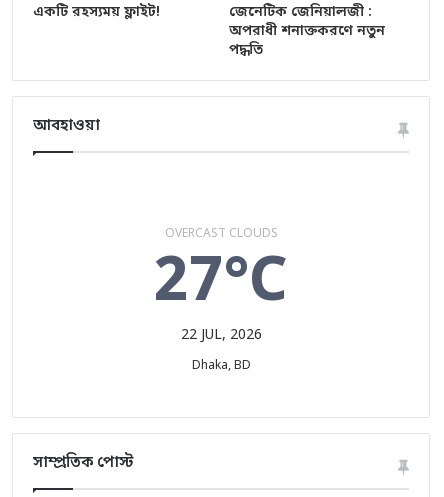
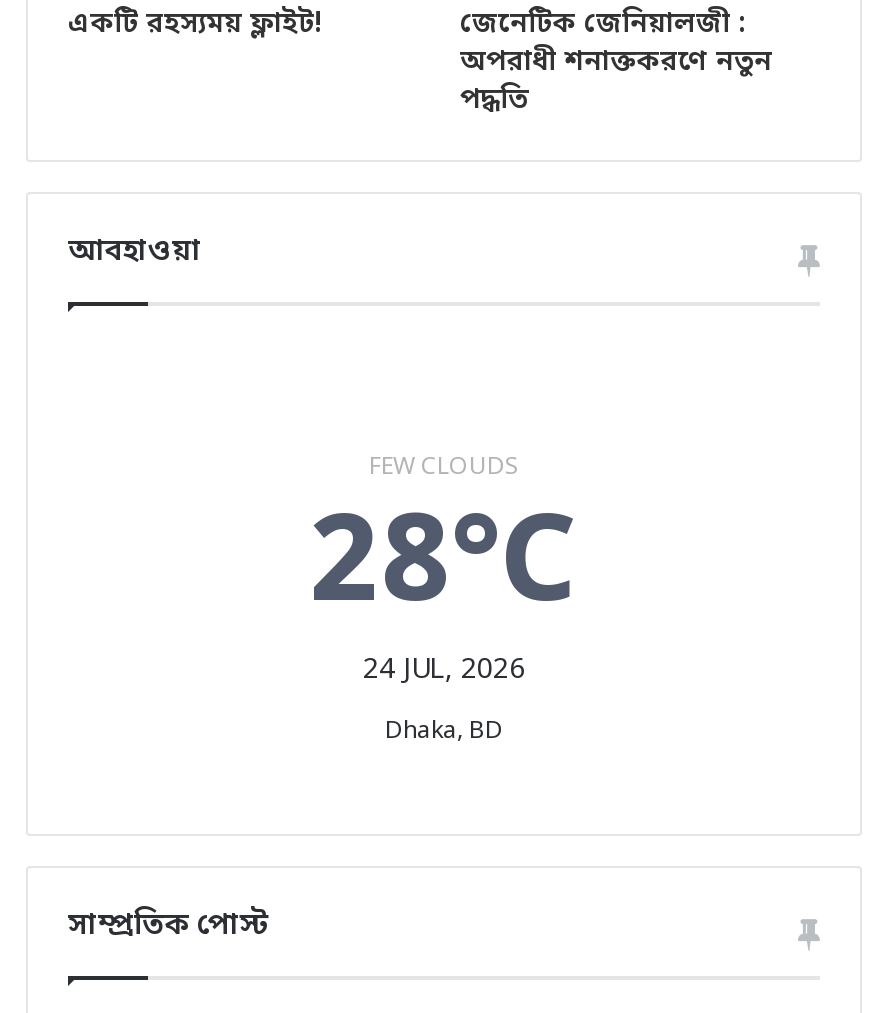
- OVERCAST CLOUDS
- 27°C
- 22 JUL, 2026
+ FEW CLOUDS
+ 28°C
+ 24 JUL, 2026
